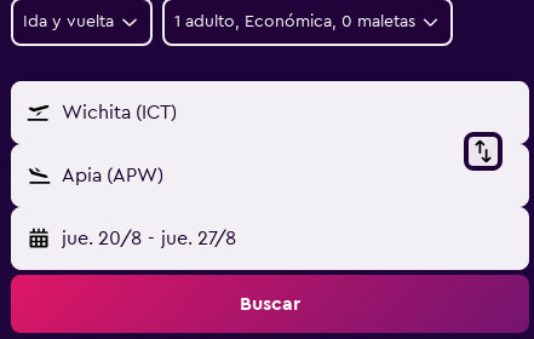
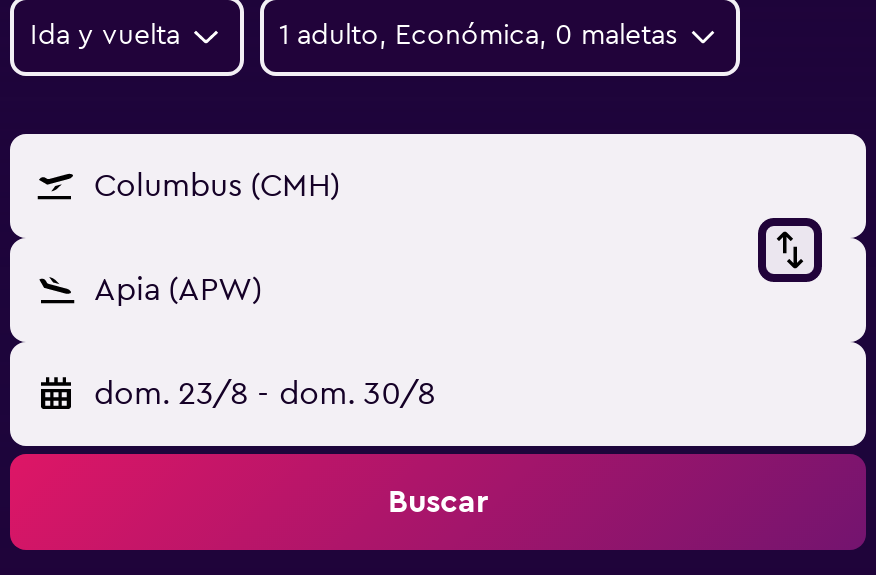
- Wichita (ICT)
+ Columbus (CMH)

- jue. 20/8 - jue. 27/8
+ dom. 23/8 - dom. 30/8
